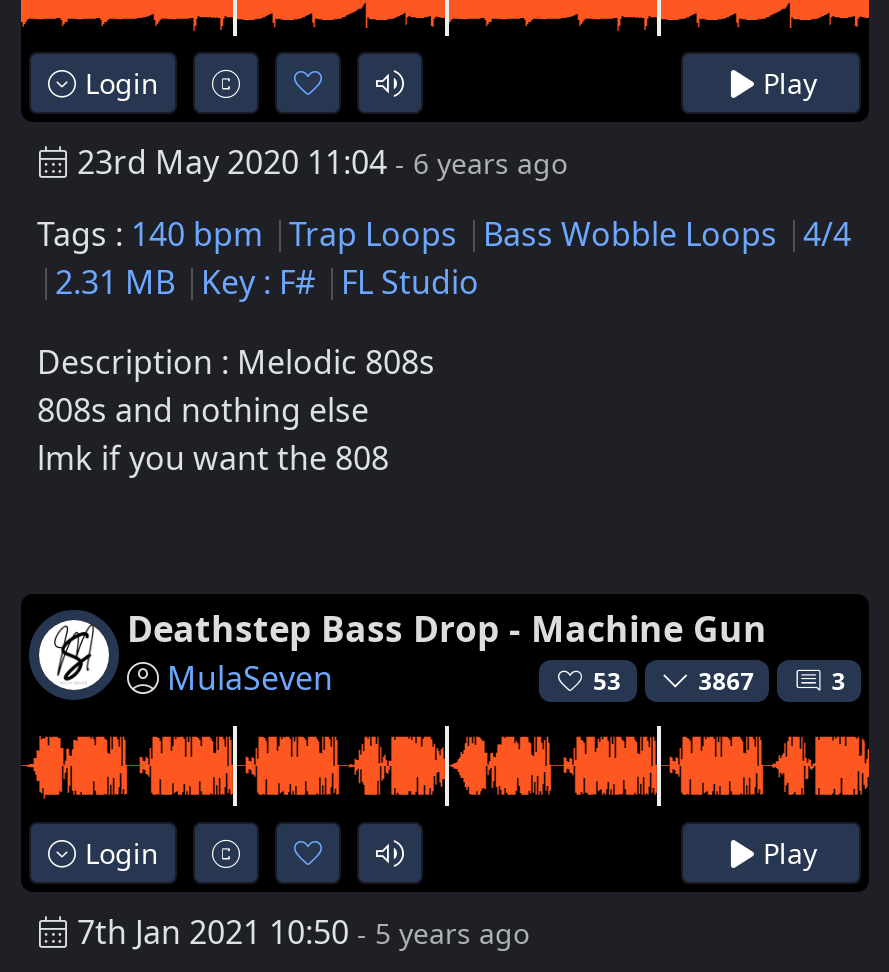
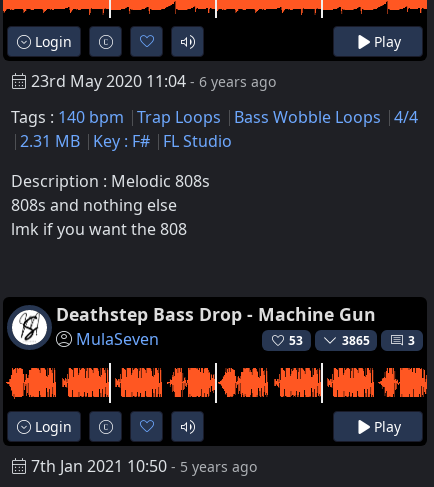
- 3867
+ 3865
